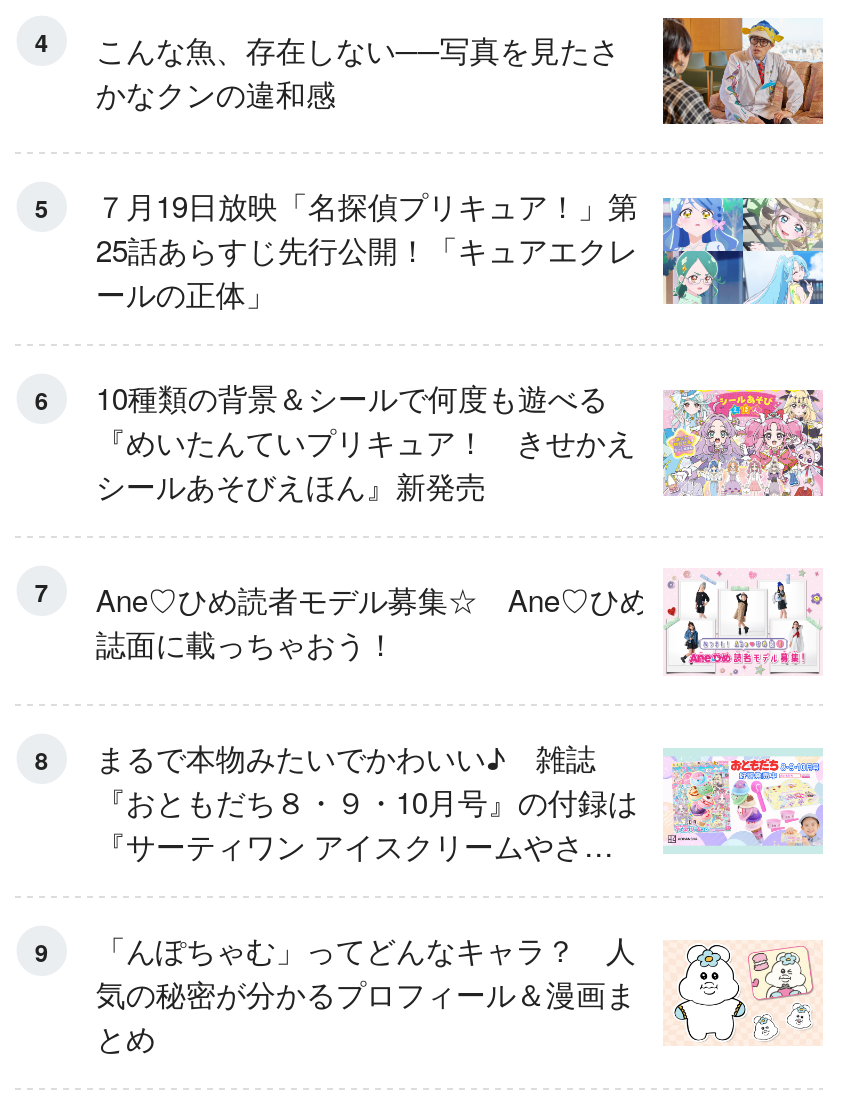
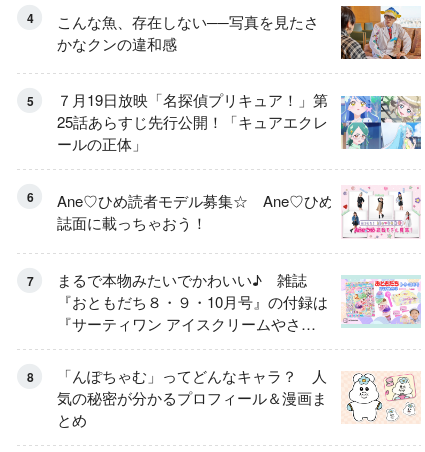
- [image]
- 10種類の背景＆シールで何度も遊べる
- 『めいたんていプリキュア！ きせかえ
- シールあそびえほん』新発売
- 7

- 8
+ 7

- 9 「んぽちゃむ」ってどんなキャラ？ 人
+ 8 「んぽちゃむ」ってどんなキャラ？ 人
